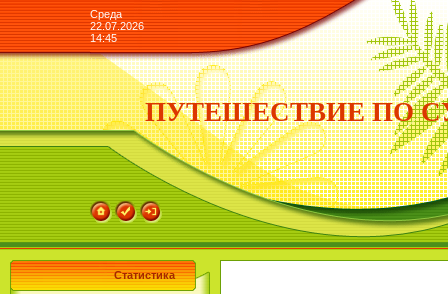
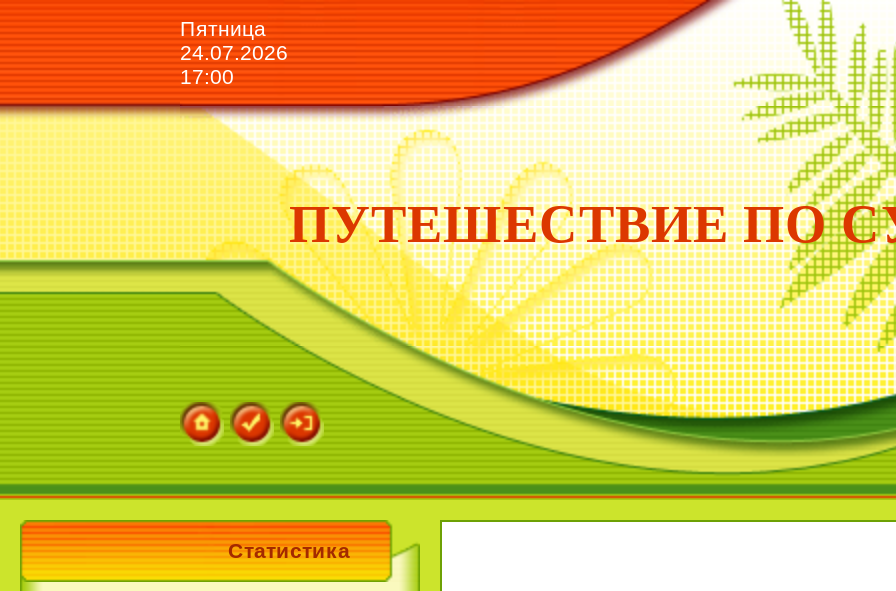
- Среда
- 22.07.2026
- 14:45
+ Пятница
+ 24.07.2026
+ 17:00
